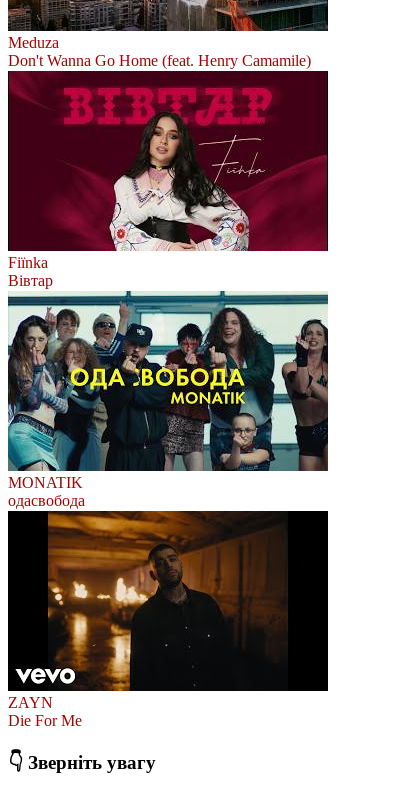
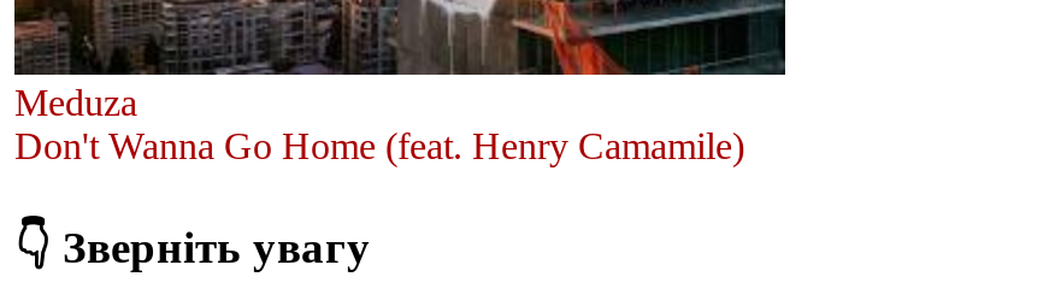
- [image]
- Fiїnka
- Вівтар

- [image]
- MONATIK
- одасвобода

- [image]
- ZAYN
- Die For Me
